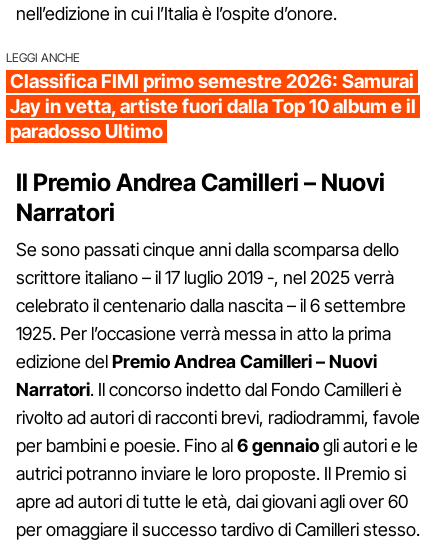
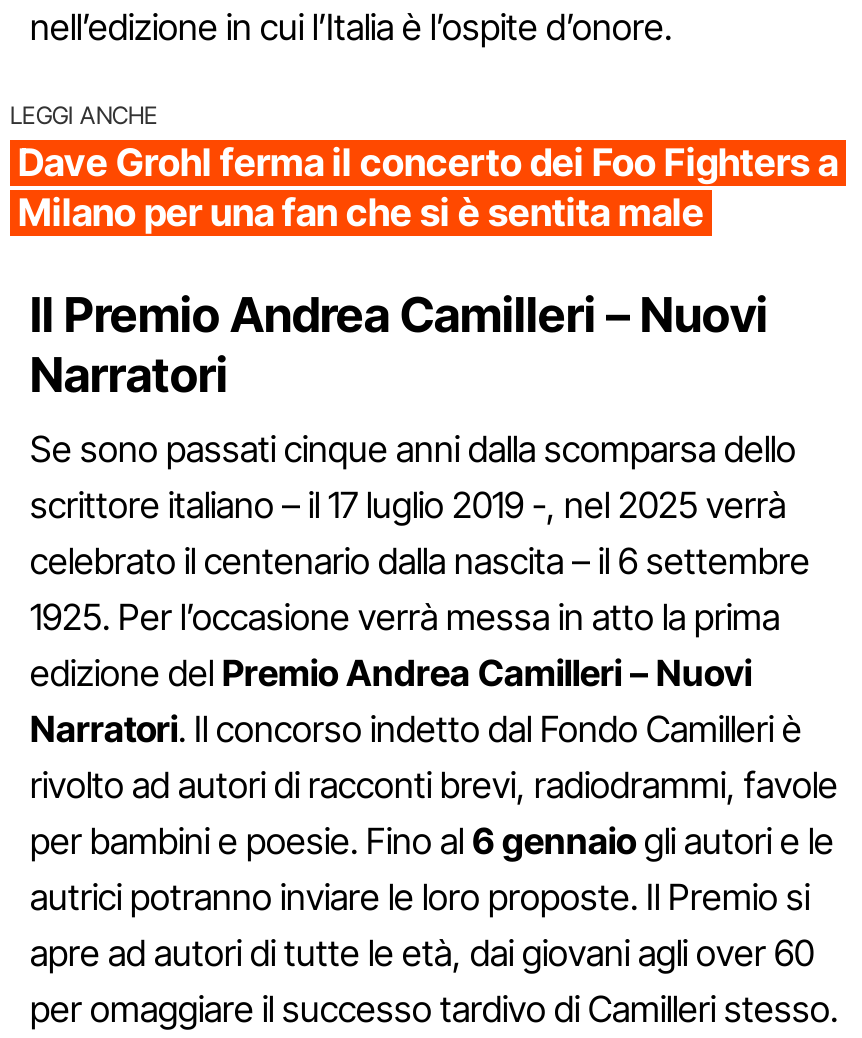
- Classifica FIMI primo semestre 2026: Samurai
- Jay in vetta, artiste fuori dalla Top 10 album e il
- paradosso Ultimo
+ Dave Grohl ferma il concerto dei Foo Fighters a
+ Milano per una fan che si è sentita male
